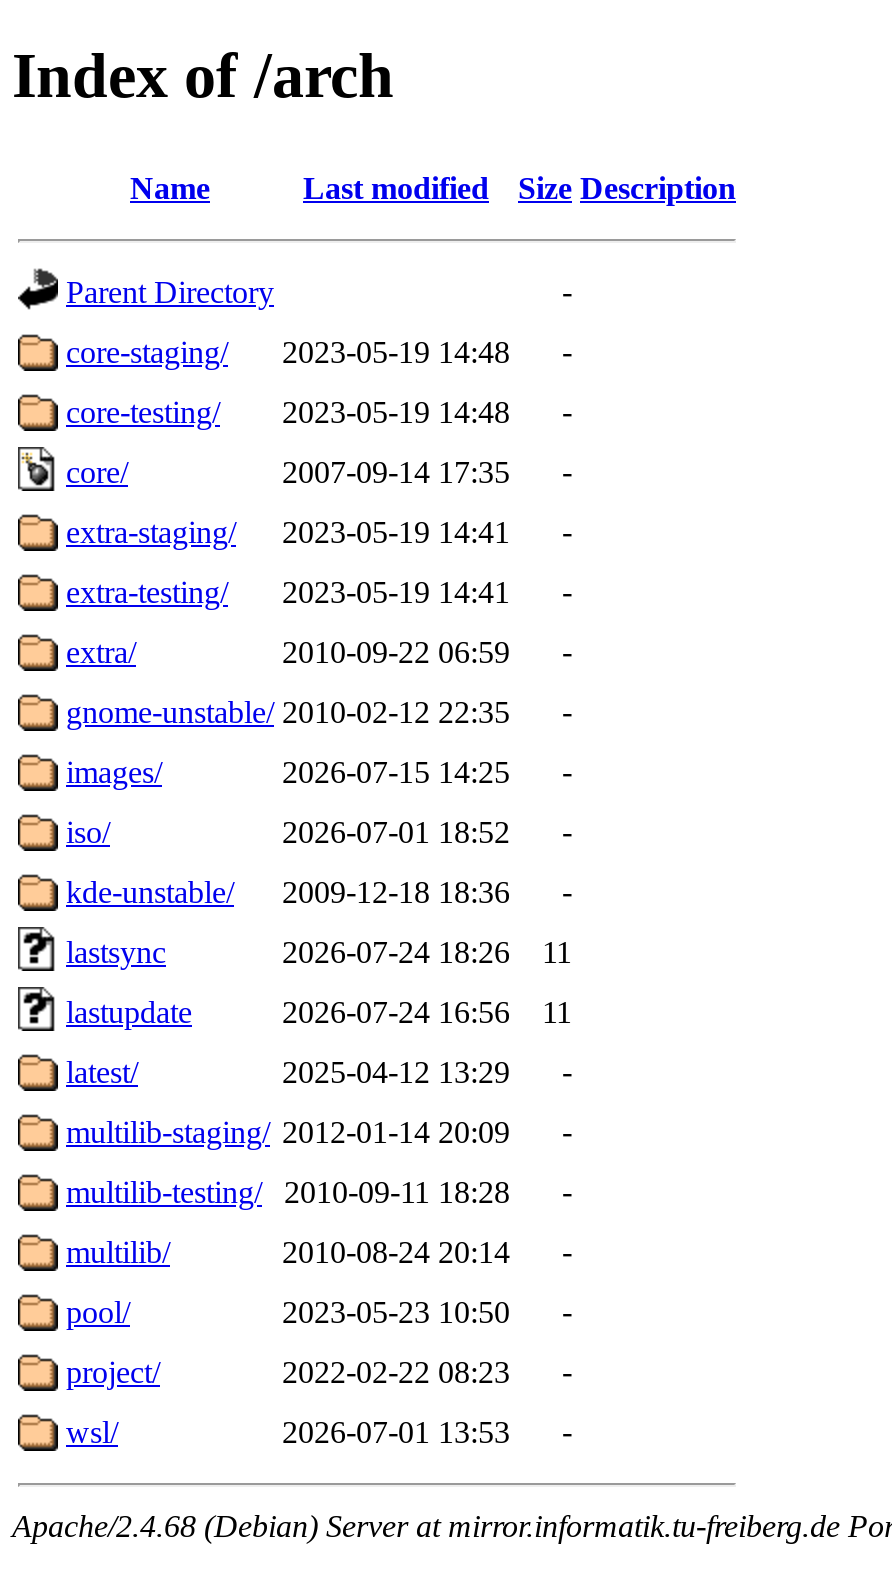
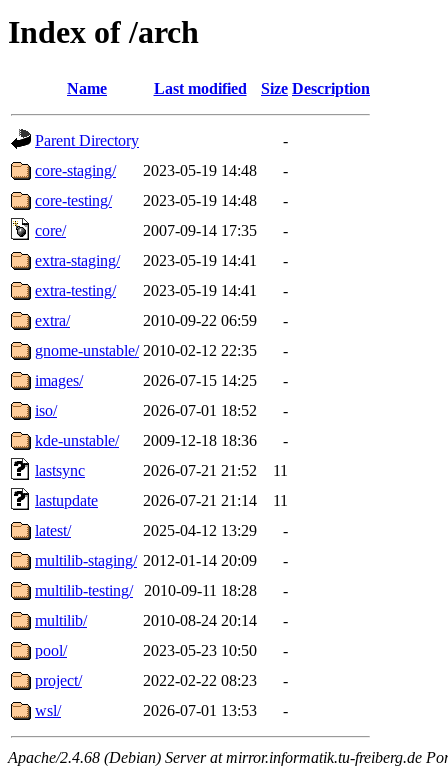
- 2026-07-24 18:26 11
+ 2026-07-21 21:52 11

- 2026-07-24 16:56 11
+ 2026-07-21 21:14 11
